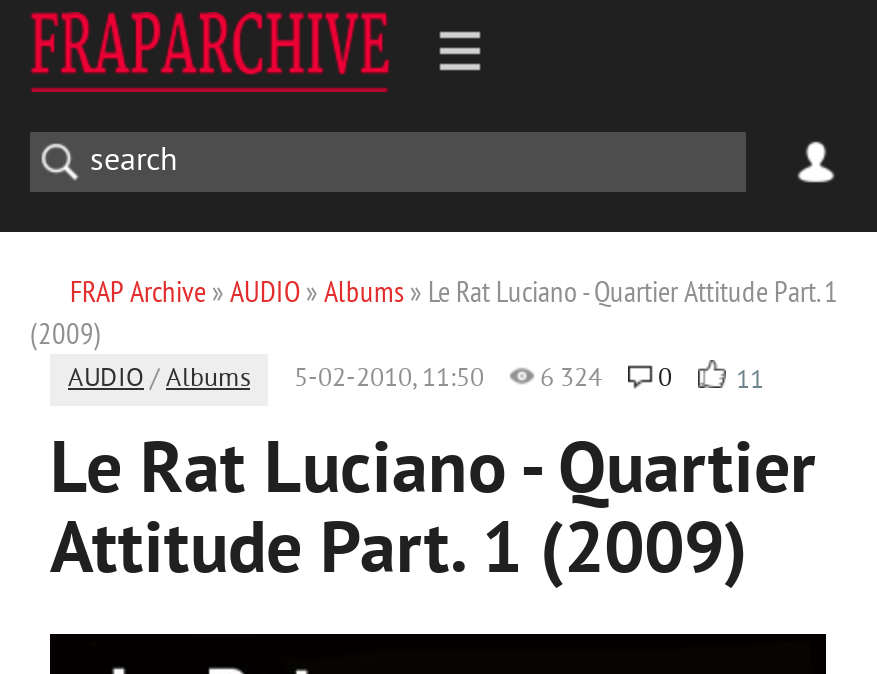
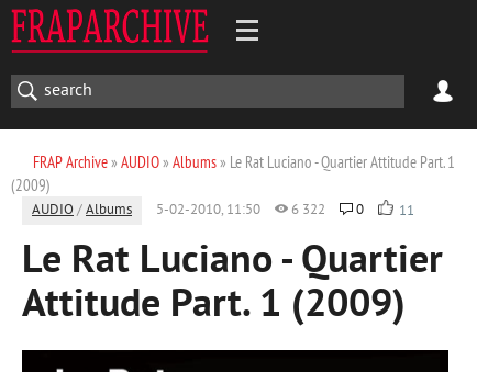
- AUDIO / Albums 5-02-2010, 11:50 6 324 0 11
+ AUDIO / Albums 5-02-2010, 11:50 6 322 0 11
